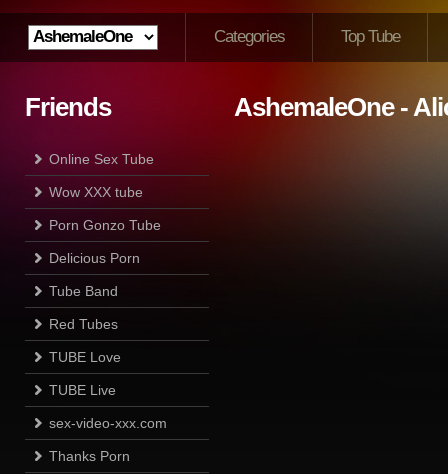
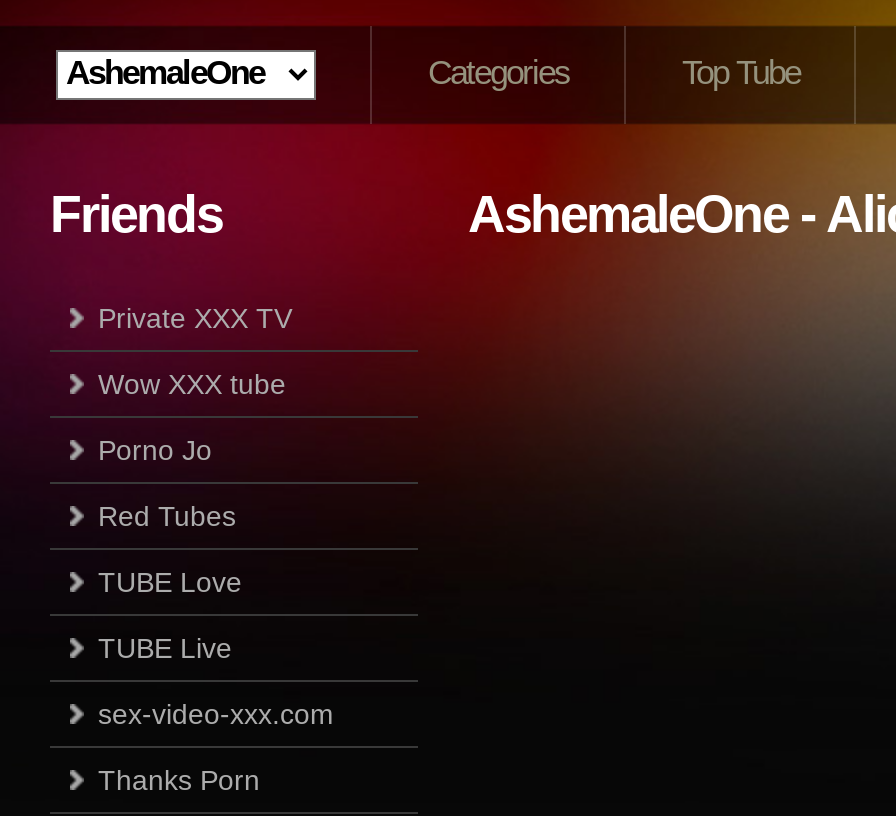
- Online Sex Tube
+ Private XXX TV

- Porn Gonzo Tube
- Delicious Porn
- Tube Band
+ Porno Jo
